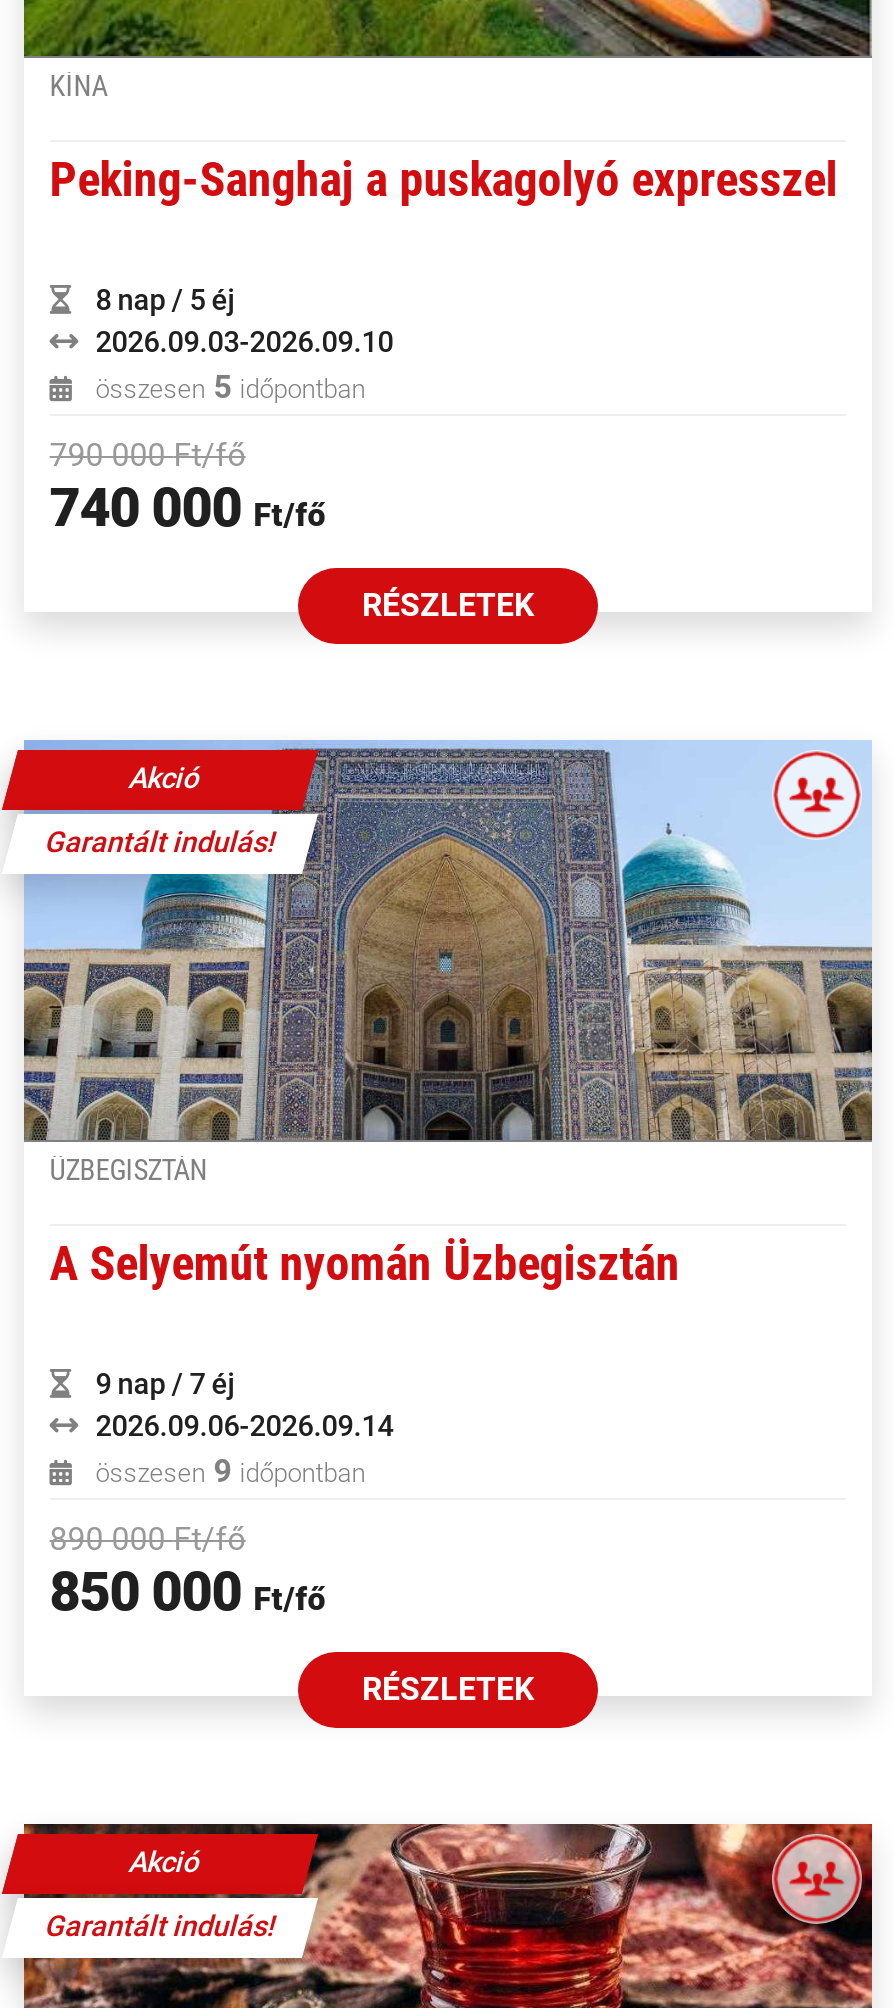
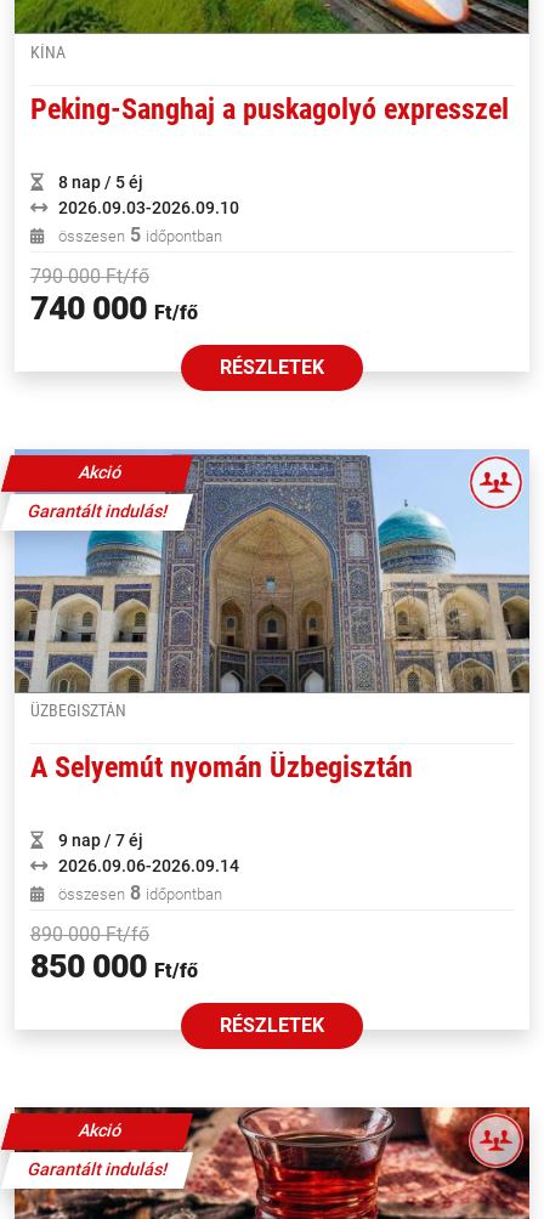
- összesen 9 időpontban
+ összesen 8 időpontban
